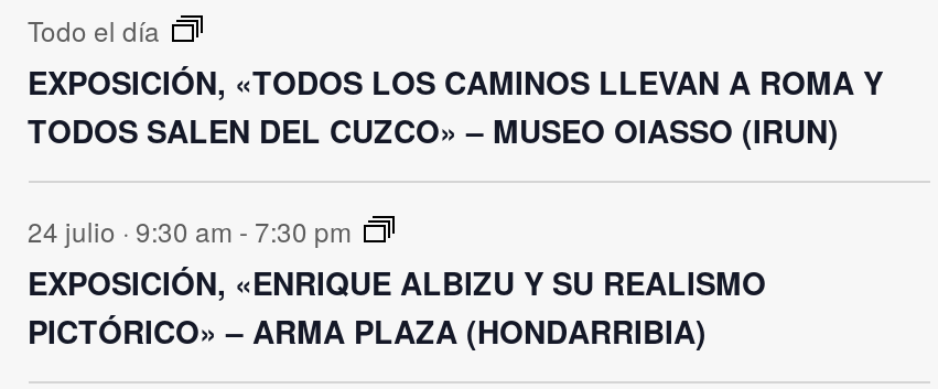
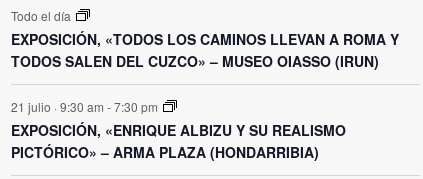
- 24 julio · 9:30 am - 7:30 pm
+ 21 julio · 9:30 am - 7:30 pm
